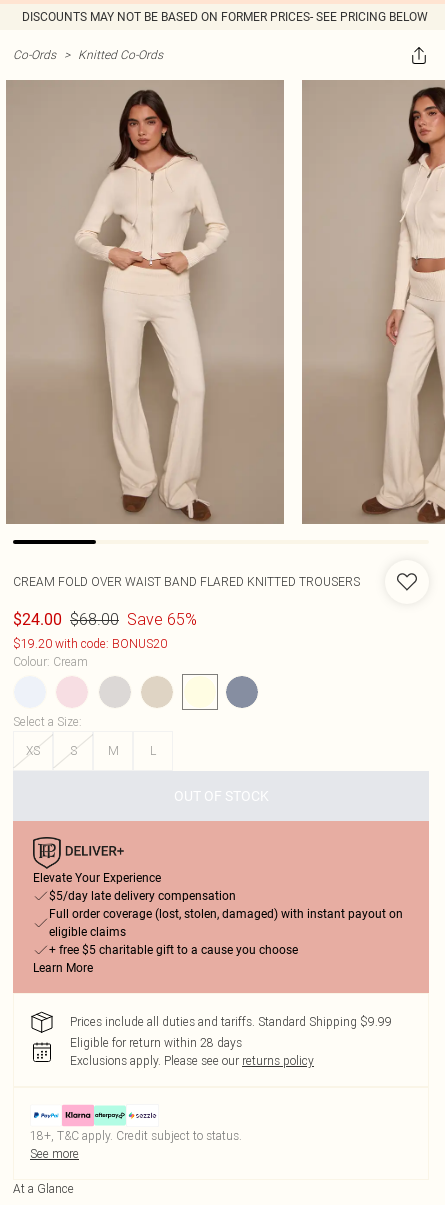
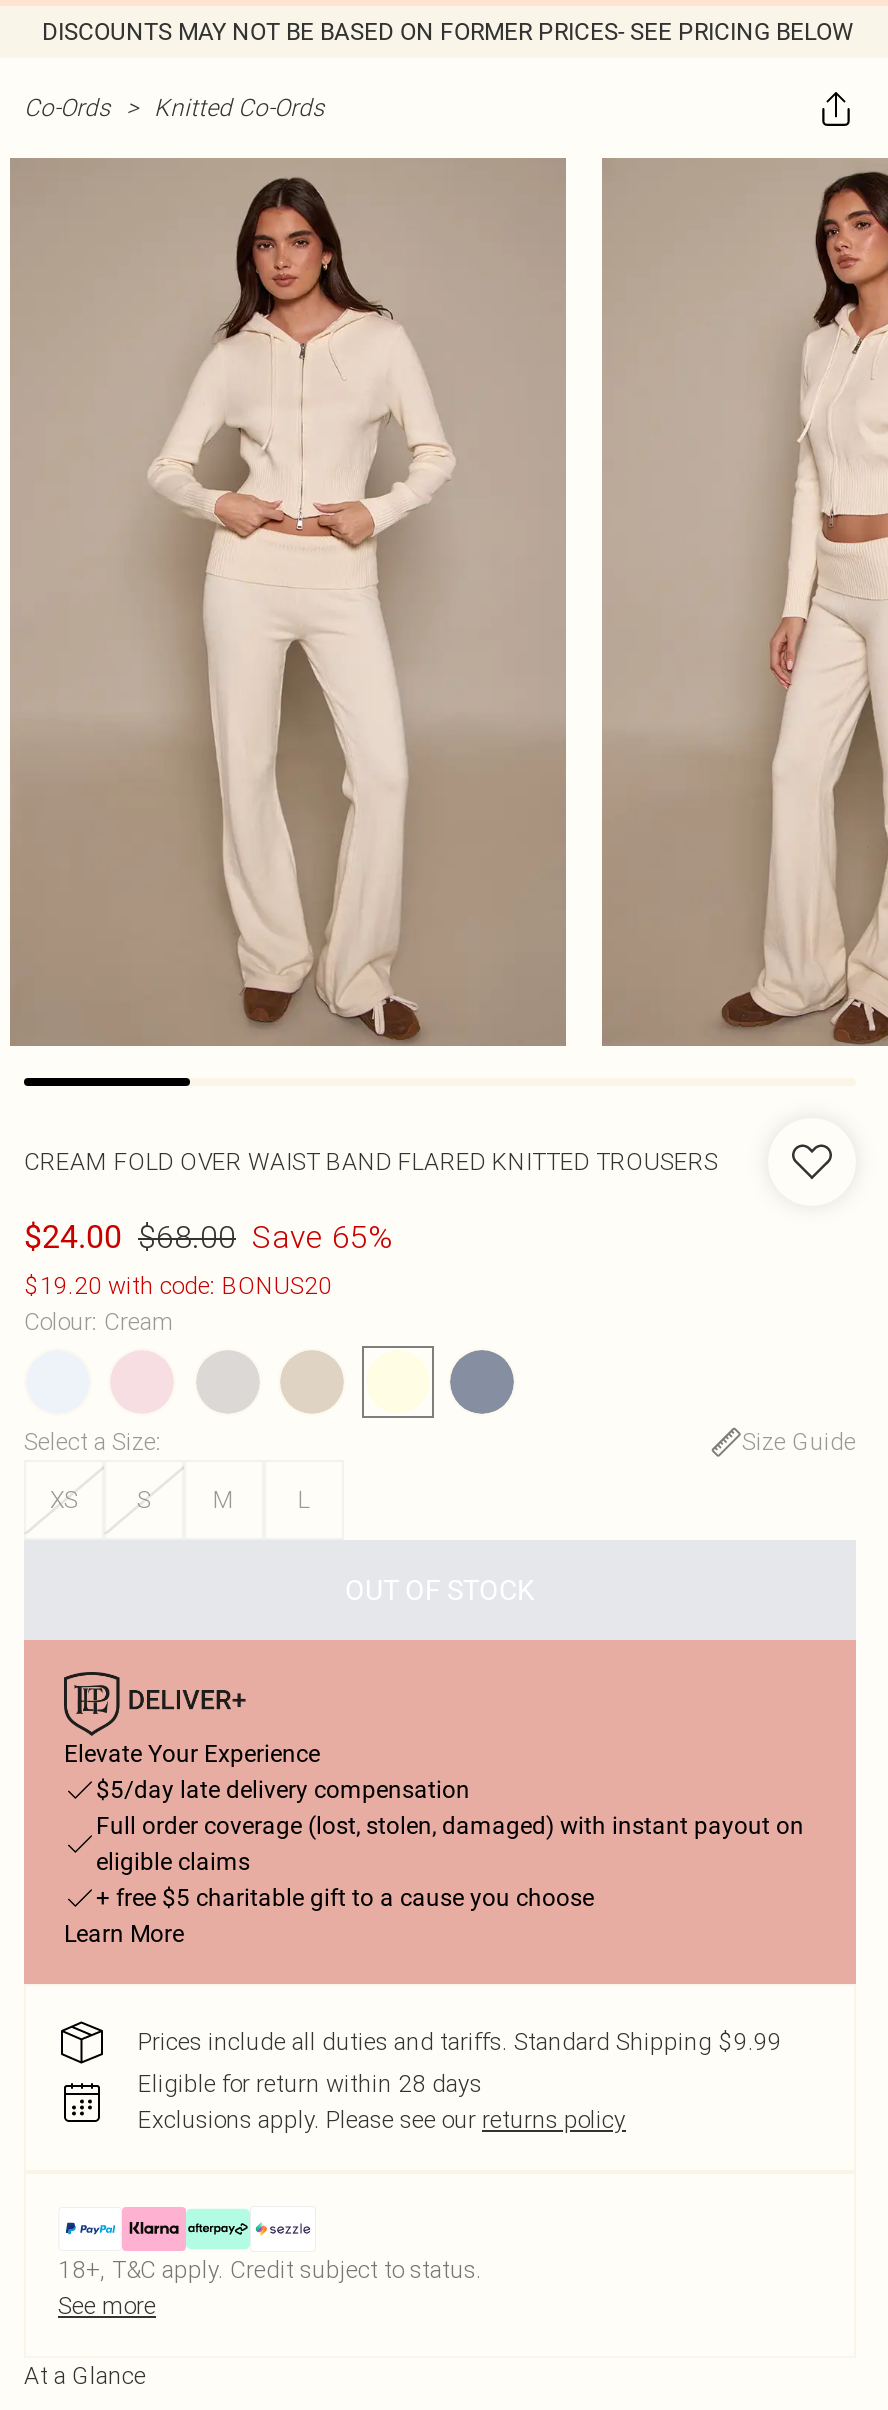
+ Size Guide
